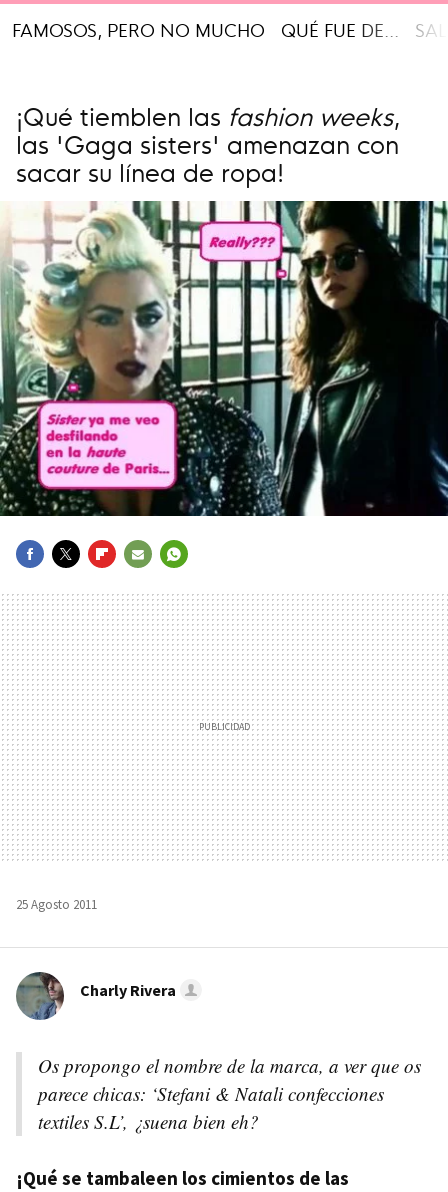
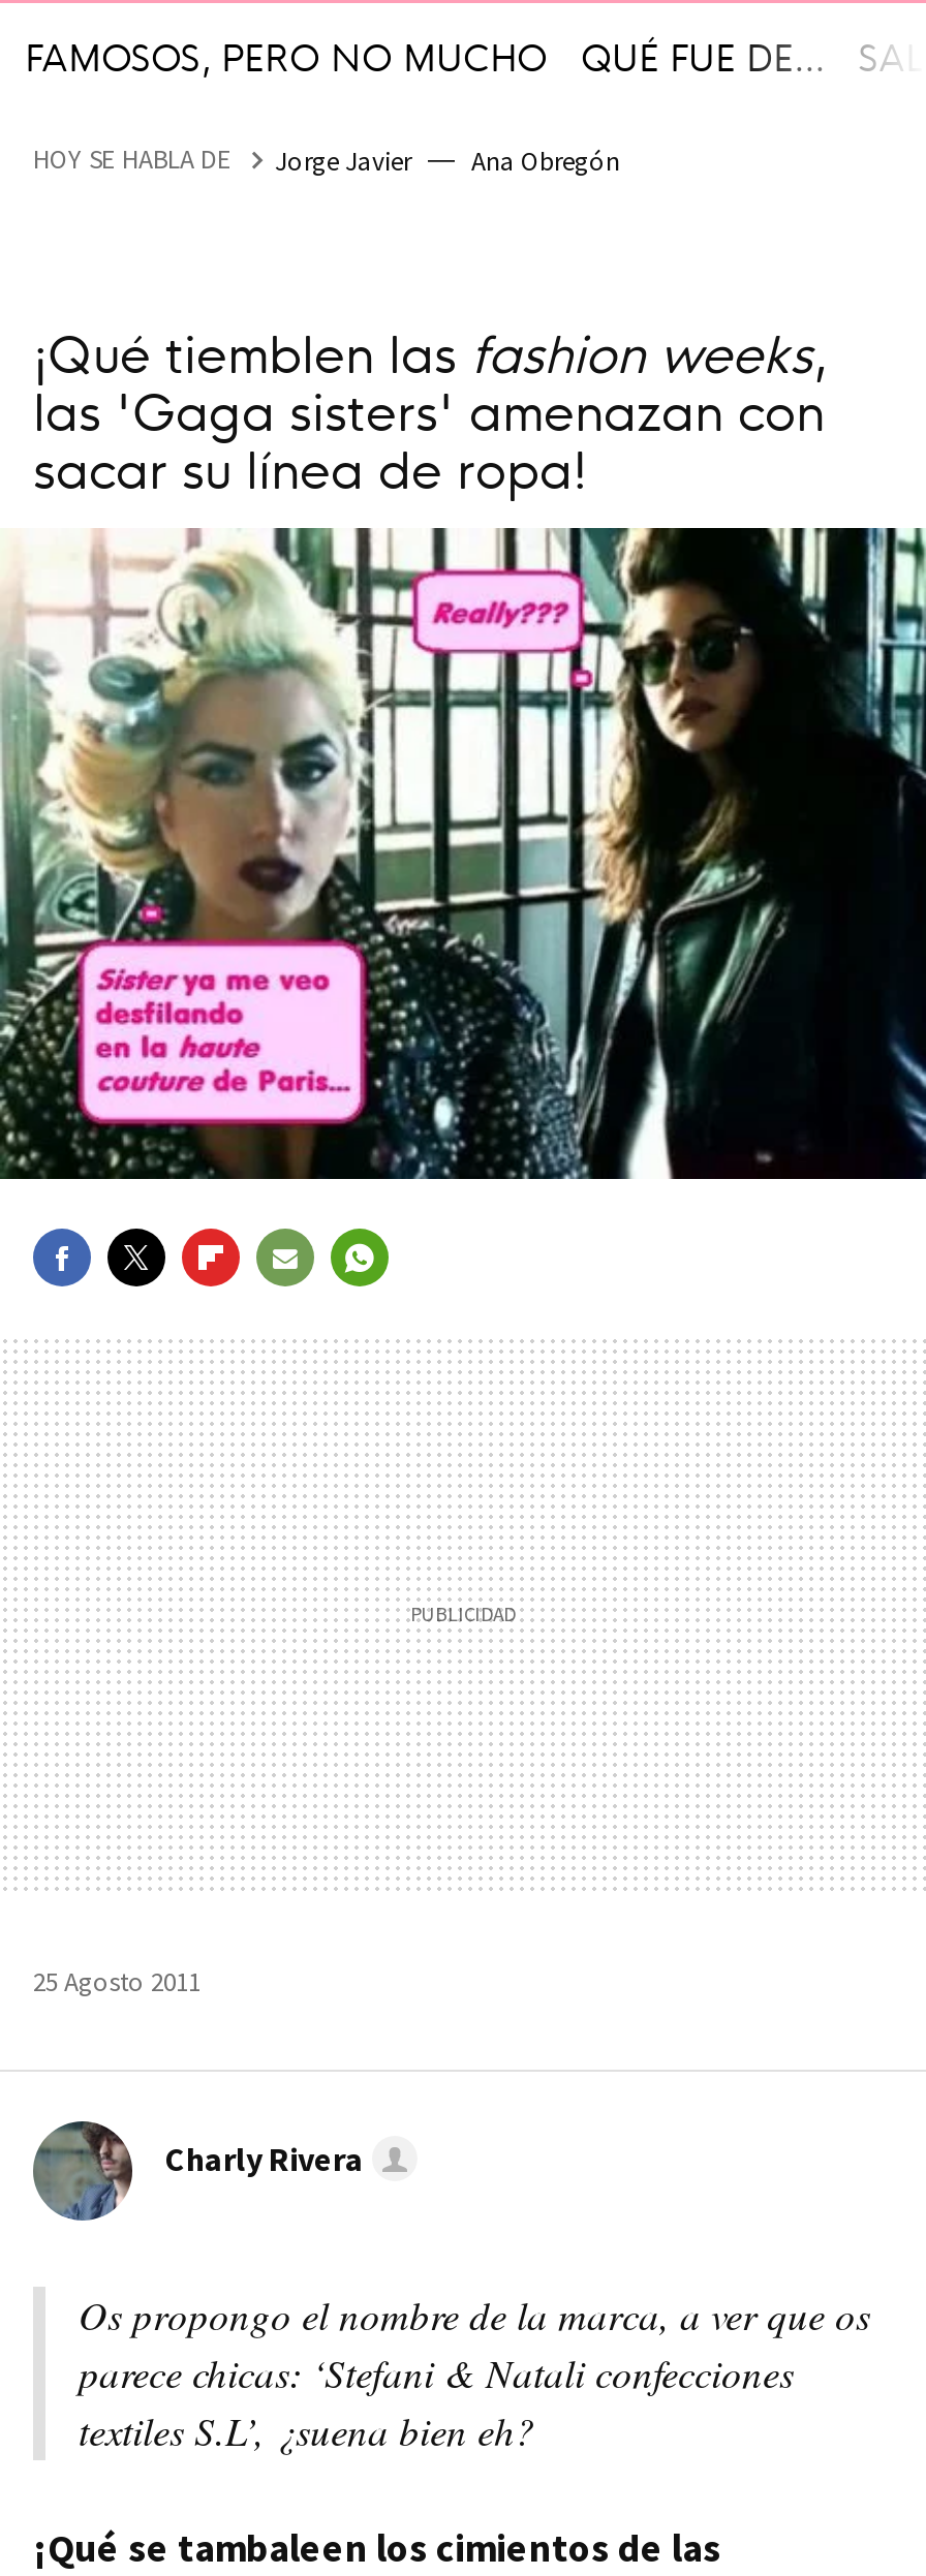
+ HOY SE HABLA DE
+ Jorge Javier
+ Ana Obregón
